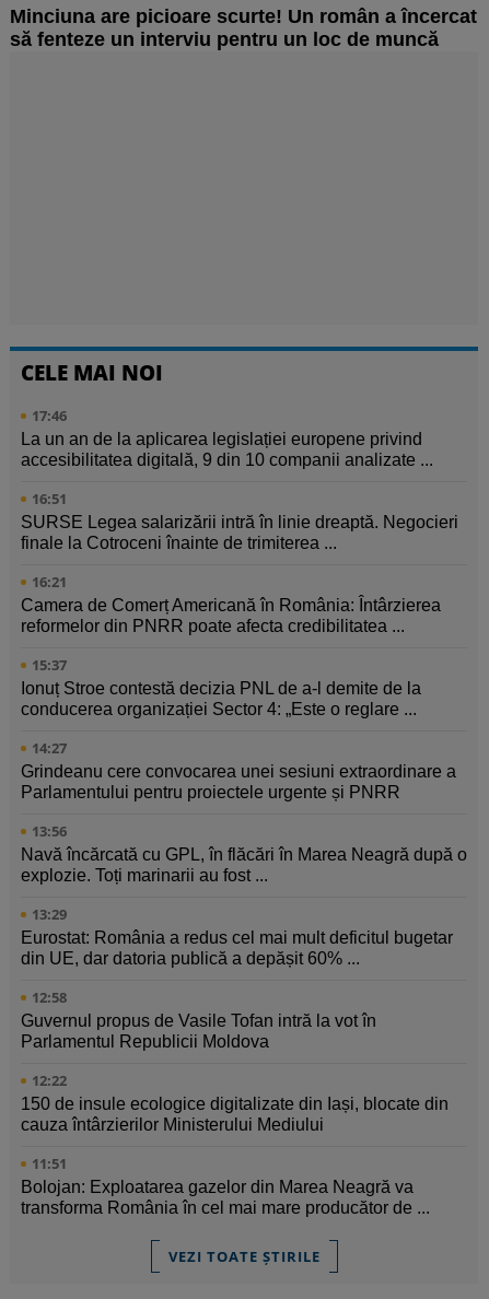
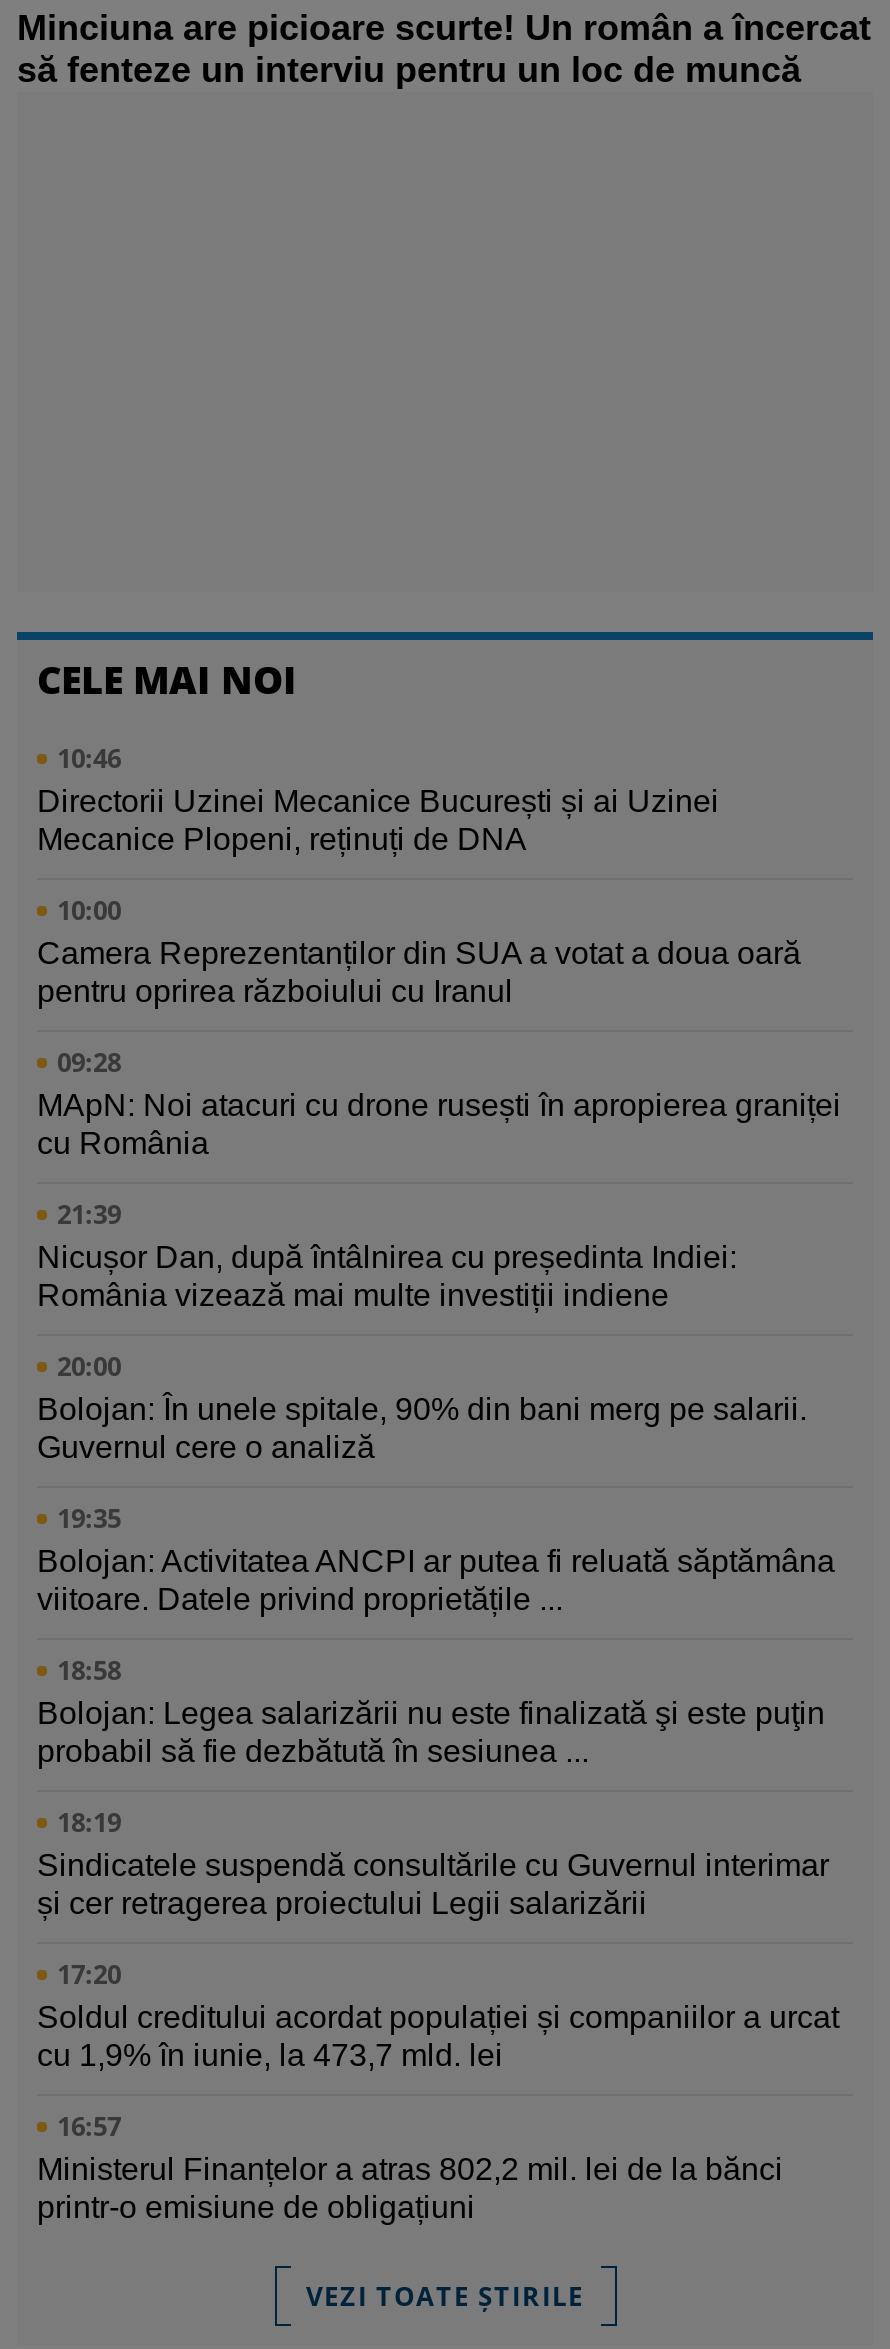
- 17:46
- La un an de la aplicarea legislației europene privind
- accesibilitatea digitală, 9 din 10 companii analizate ...
+ 10:46
+ Directorii Uzinei Mecanice București și ai Uzinei
+ Mecanice Plopeni, reținuți de DNA

- 16:51
- SURSE Legea salarizării intră în linie dreaptă. Negocieri
- finale la Cotroceni înainte de trimiterea ...
+ 10:00
+ Camera Reprezentanților din SUA a votat a doua oară
+ pentru oprirea războiului cu Iranul

- 16:21
- Camera de Comerț Americană în România: Întârzierea
- reformelor din PNRR poate afecta credibilitatea ...
+ 09:28
+ MApN: Noi atacuri cu drone rusești în apropierea graniței
+ cu România

- 15:37
- Ionuț Stroe contestă decizia PNL de a-l demite de la
- conducerea organizației Sector 4: „Este o reglare ...
+ 21:39
+ Nicușor Dan, după întâlnirea cu președinta Indiei:
+ România vizează mai multe investiții indiene

- 14:27
- Grindeanu cere convocarea unei sesiuni extraordinare a
- Parlamentului pentru proiectele urgente și PNRR
+ 20:00
+ Bolojan: În unele spitale, 90% din bani merg pe salarii.
+ Guvernul cere o analiză

- 13:56
- Navă încărcată cu GPL, în flăcări în Marea Neagră după o
- explozie. Toți marinarii au fost ...
+ 19:35
+ Bolojan: Activitatea ANCPI ar putea fi reluată săptămâna
+ viitoare. Datele privind proprietățile ...

- 13:29
- Eurostat: România a redus cel mai mult deficitul bugetar
- din UE, dar datoria publică a depășit 60% ...
+ 18:58
+ Bolojan: Legea salarizării nu este finalizată şi este puţin
+ probabil să fie dezbătută în sesiunea ...

- 12:58
- Guvernul propus de Vasile Tofan intră la vot în
- Parlamentul Republicii Moldova
+ 18:19
+ Sindicatele suspendă consultările cu Guvernul interimar
+ și cer retragerea proiectului Legii salarizării

- 12:22
- 150 de insule ecologice digitalizate din Iași, blocate din
- cauza întârzierilor Ministerului Mediului
+ 17:20
+ Soldul creditului acordat populației și companiilor a urcat
+ cu 1,9% în iunie, la 473,7 mld. lei

- 11:51
- Bolojan: Exploatarea gazelor din Marea Neagră va
- transforma România în cel mai mare producător de ...
+ 16:57
+ Ministerul Finanțelor a atras 802,2 mil. lei de la bănci
+ printr-o emisiune de obligațiuni
